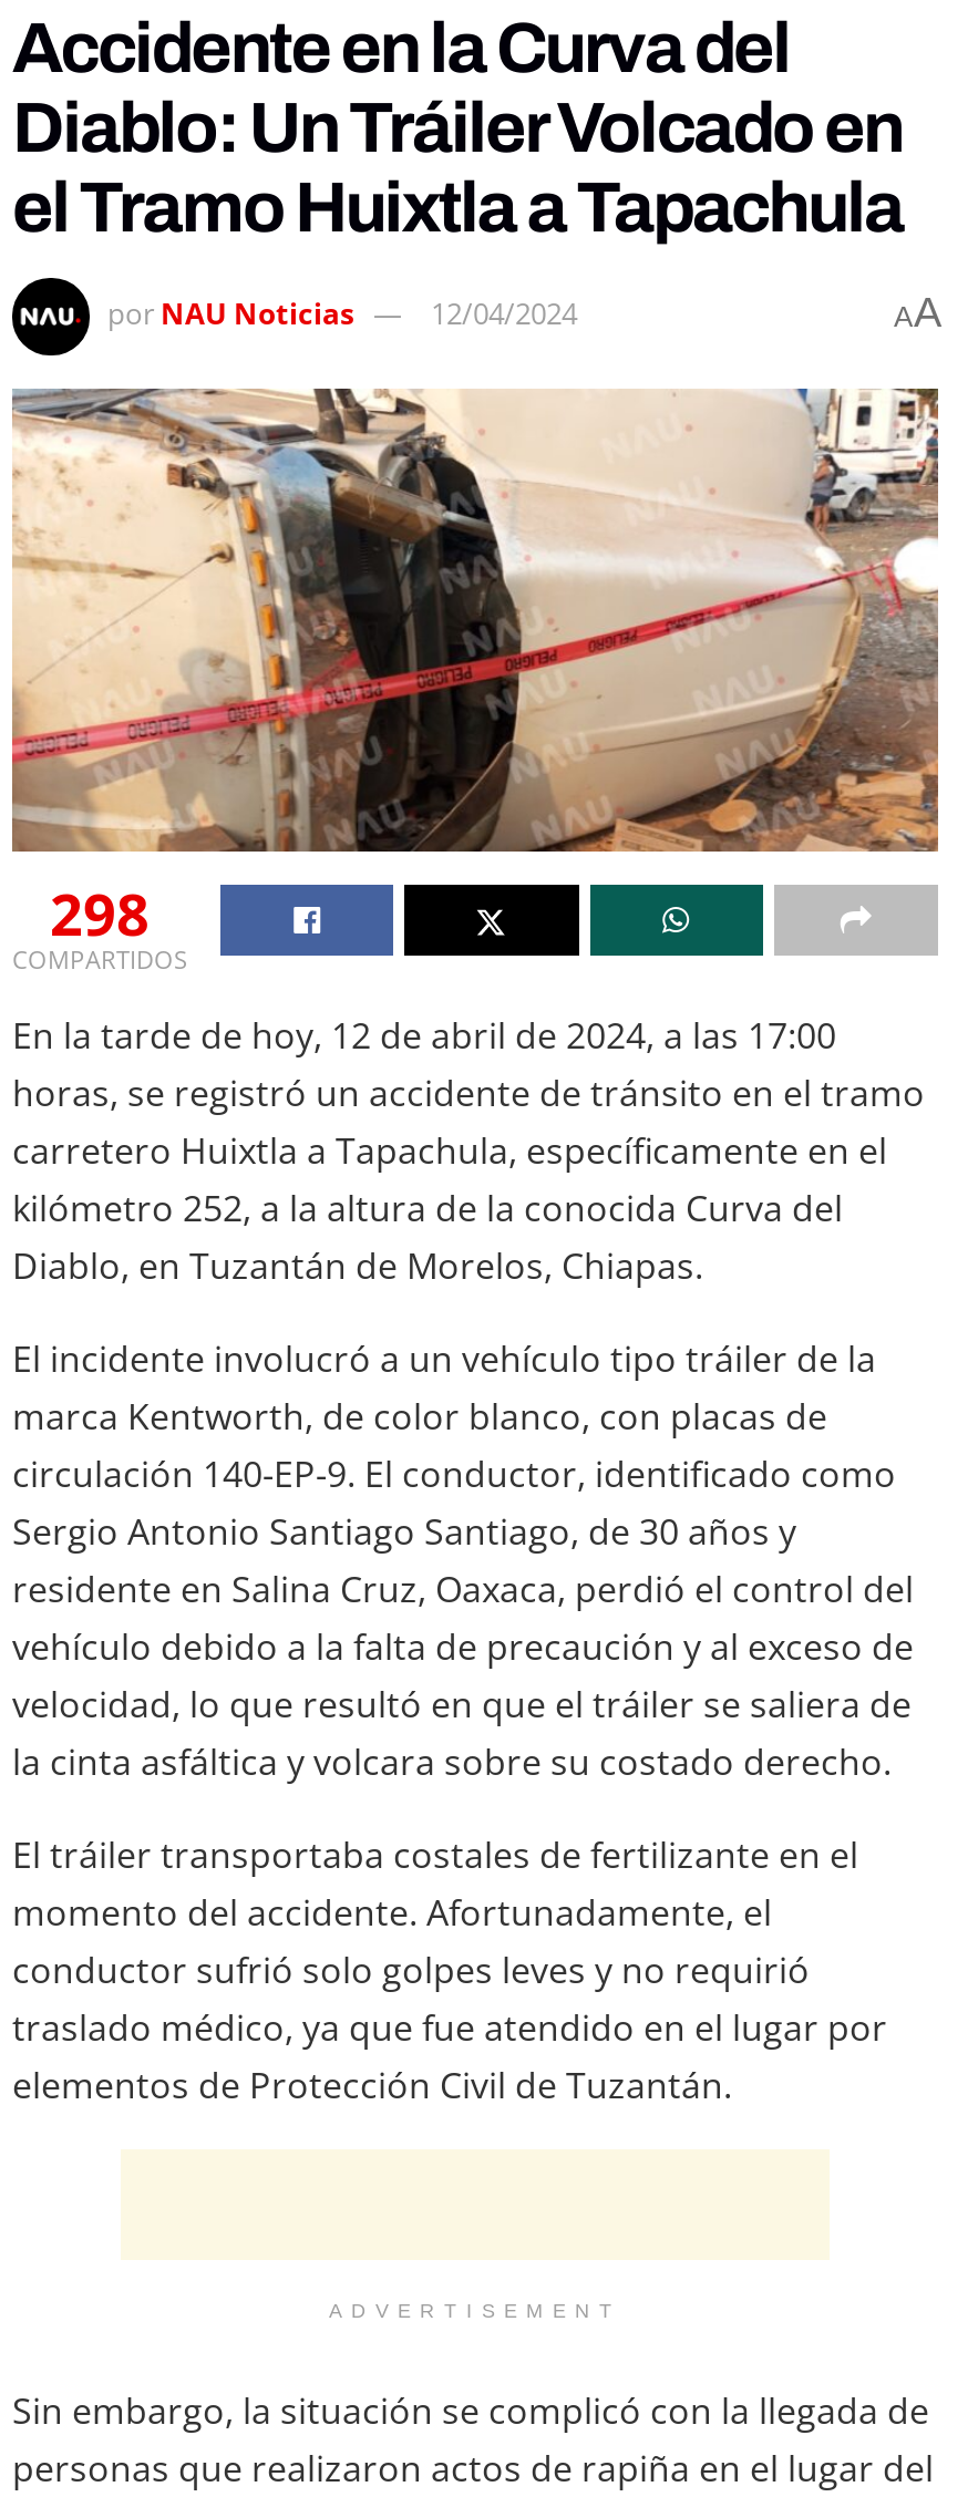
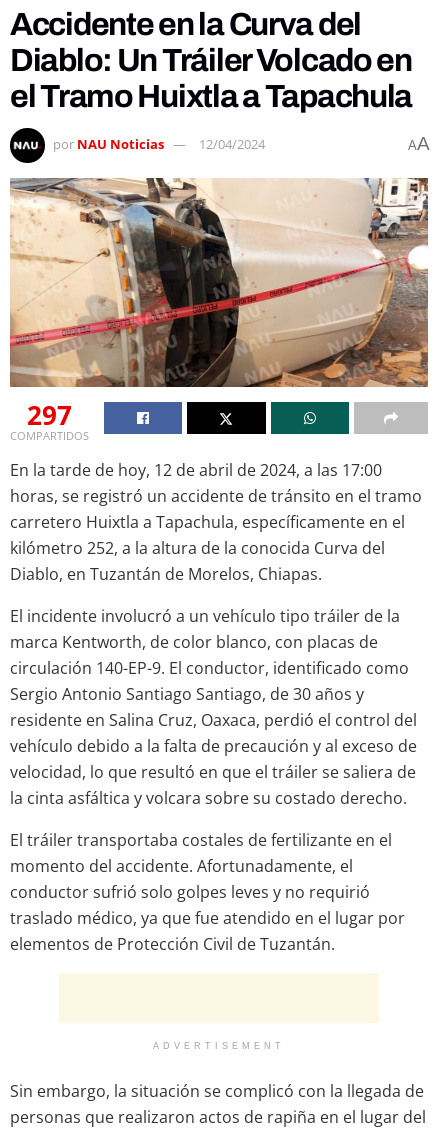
- 298
+ 297
